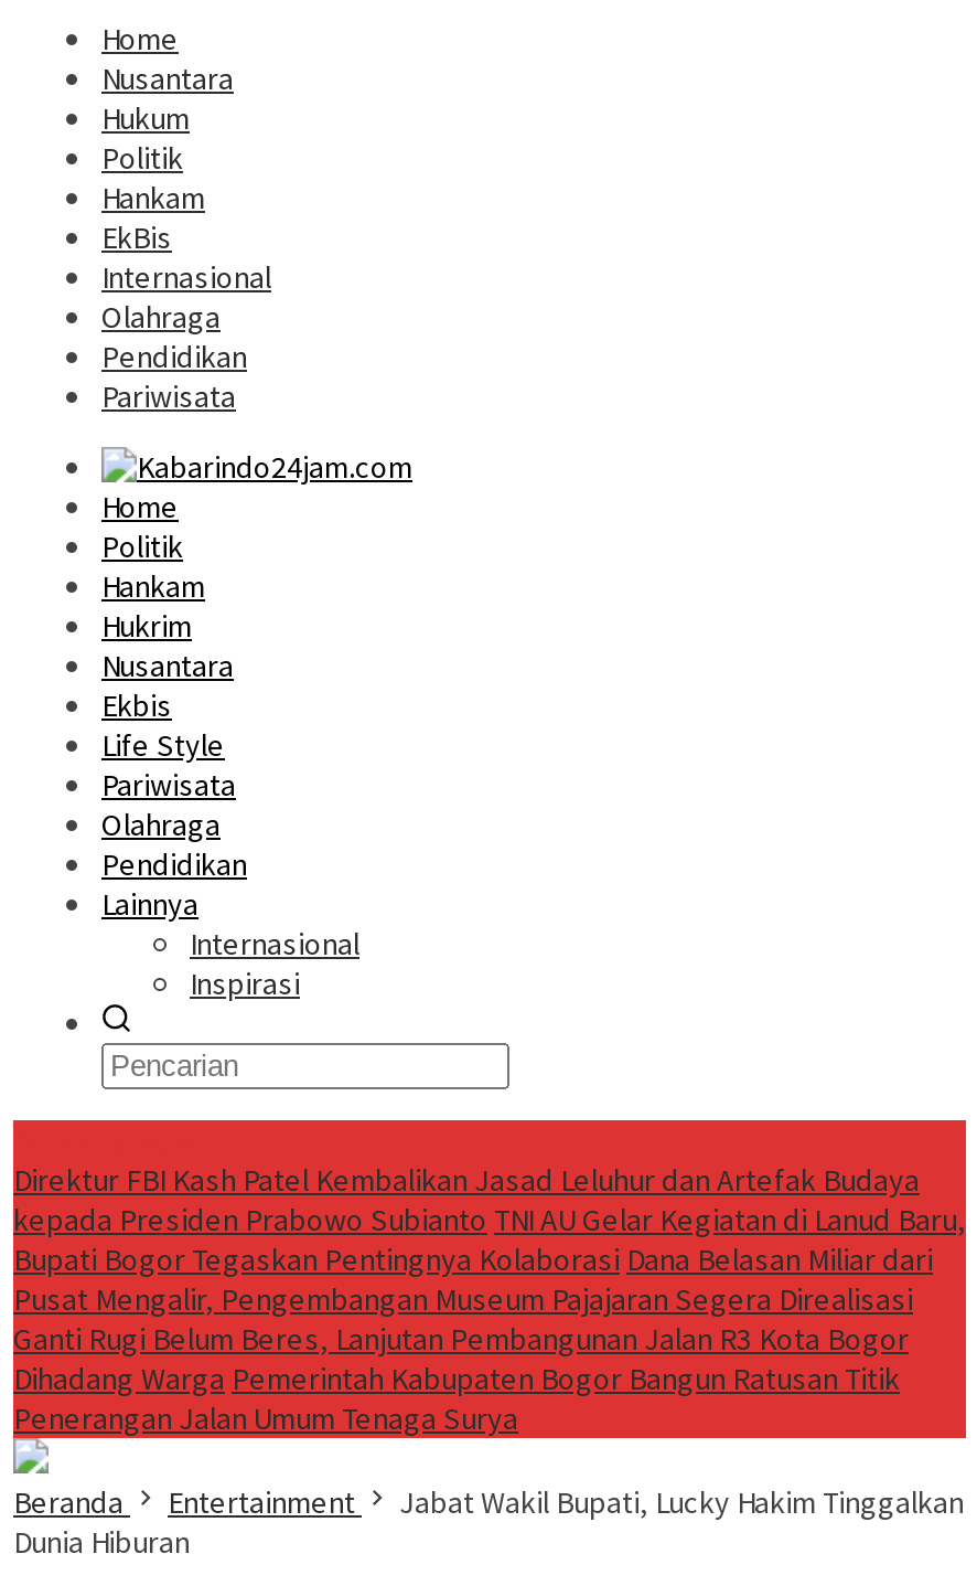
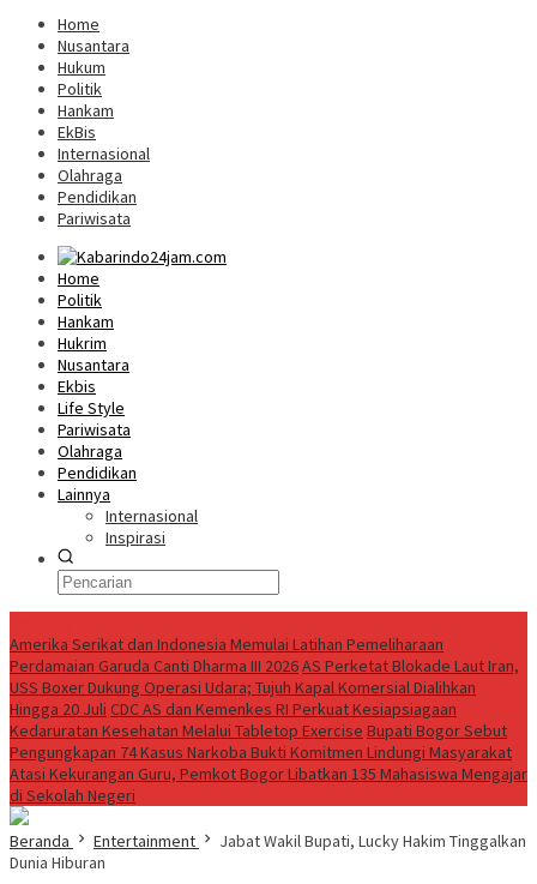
- Direktur FBI Kash Patel Kembalikan Jasad Leluhur dan Artefak Budaya
- kepada Presiden Prabowo Subianto TNI AU Gelar Kegiatan di Lanud Baru,
- Bupati Bogor Tegaskan Pentingnya Kolaborasi Dana Belasan Miliar dari
- Pusat Mengalir, Pengembangan Museum Pajajaran Segera Direalisasi
- Ganti Rugi Belum Beres, Lanjutan Pembangunan Jalan R3 Kota Bogor
- Dihadang Warga Pemerintah Kabupaten Bogor Bangun Ratusan Titik
- Penerangan Jalan Umum Tenaga Surya
+ Amerika Serikat dan Indonesia Memulai Latihan Pemeliharaan
+ Perdamaian Garuda Canti Dharma III 2026 AS Perketat Blokade Laut Iran,
+ USS Boxer Dukung Operasi Udara; Tujuh Kapal Komersial Dialihkan
+ Hingga 20 Juli CDC AS dan Kemenkes RI Perkuat Kesiapsiagaan
+ Kedaruratan Kesehatan Melalui Tabletop Exercise Bupati Bogor Sebut
+ Pengungkapan 74 Kasus Narkoba Bukti Komitmen Lindungi Masyarakat
+ Atasi Kekurangan Guru, Pemkot Bogor Libatkan 135 Mahasiswa Mengajar
+ di Sekolah Negeri
